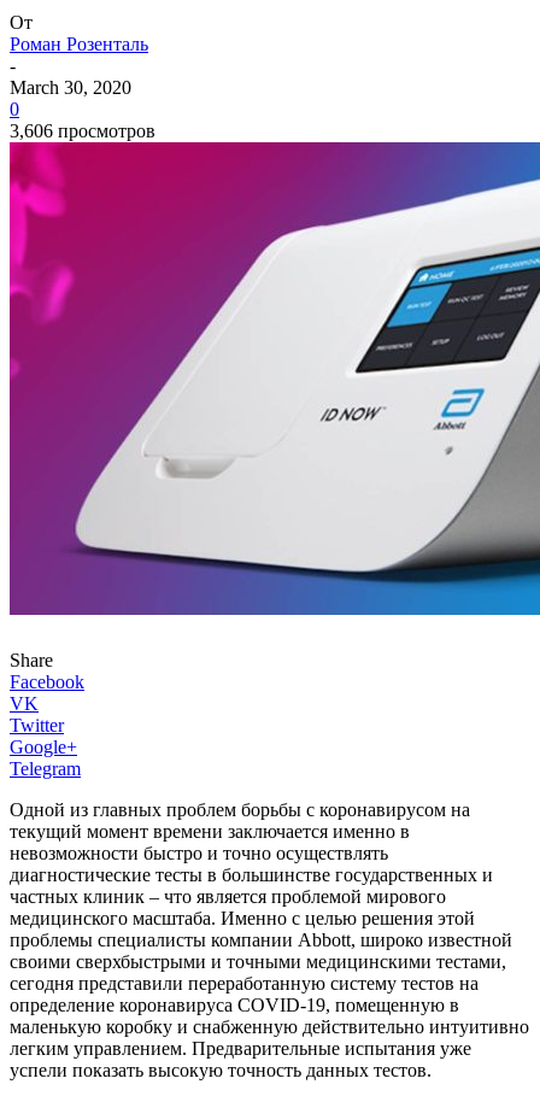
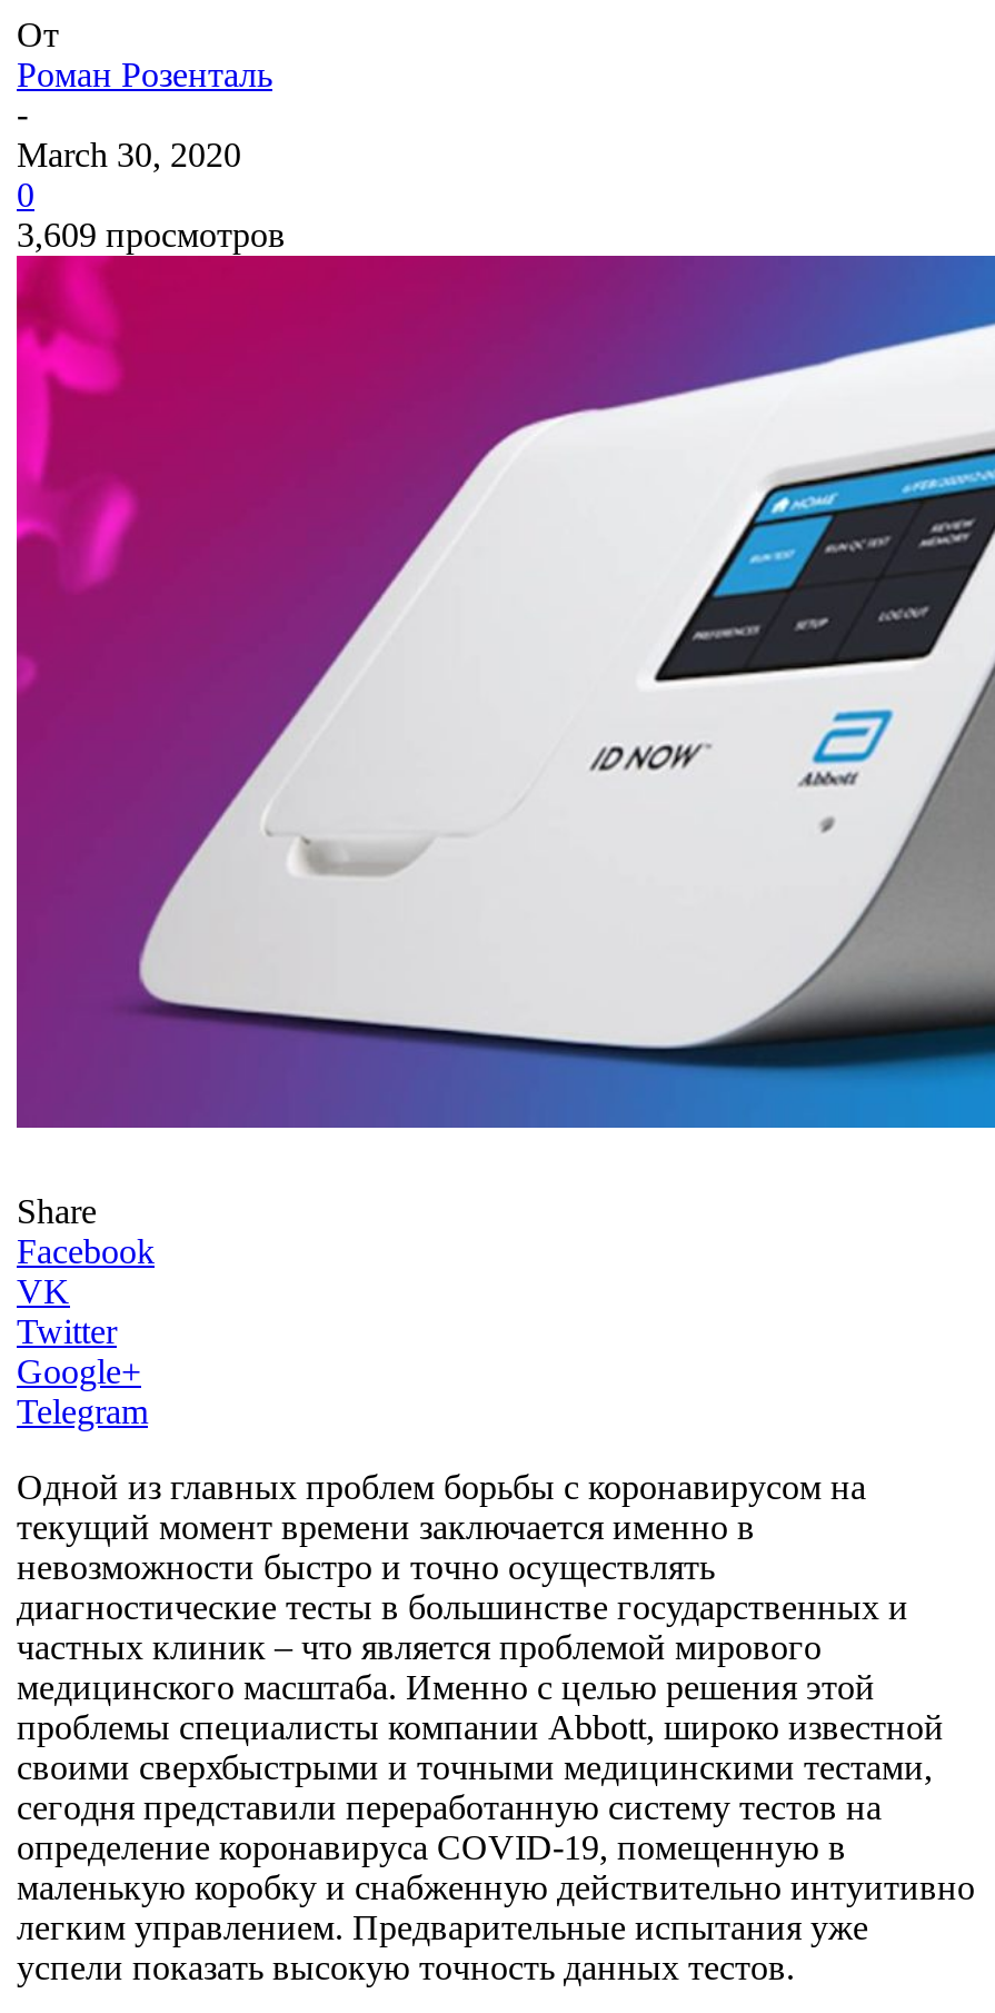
- 3,606 просмотров
+ 3,609 просмотров
